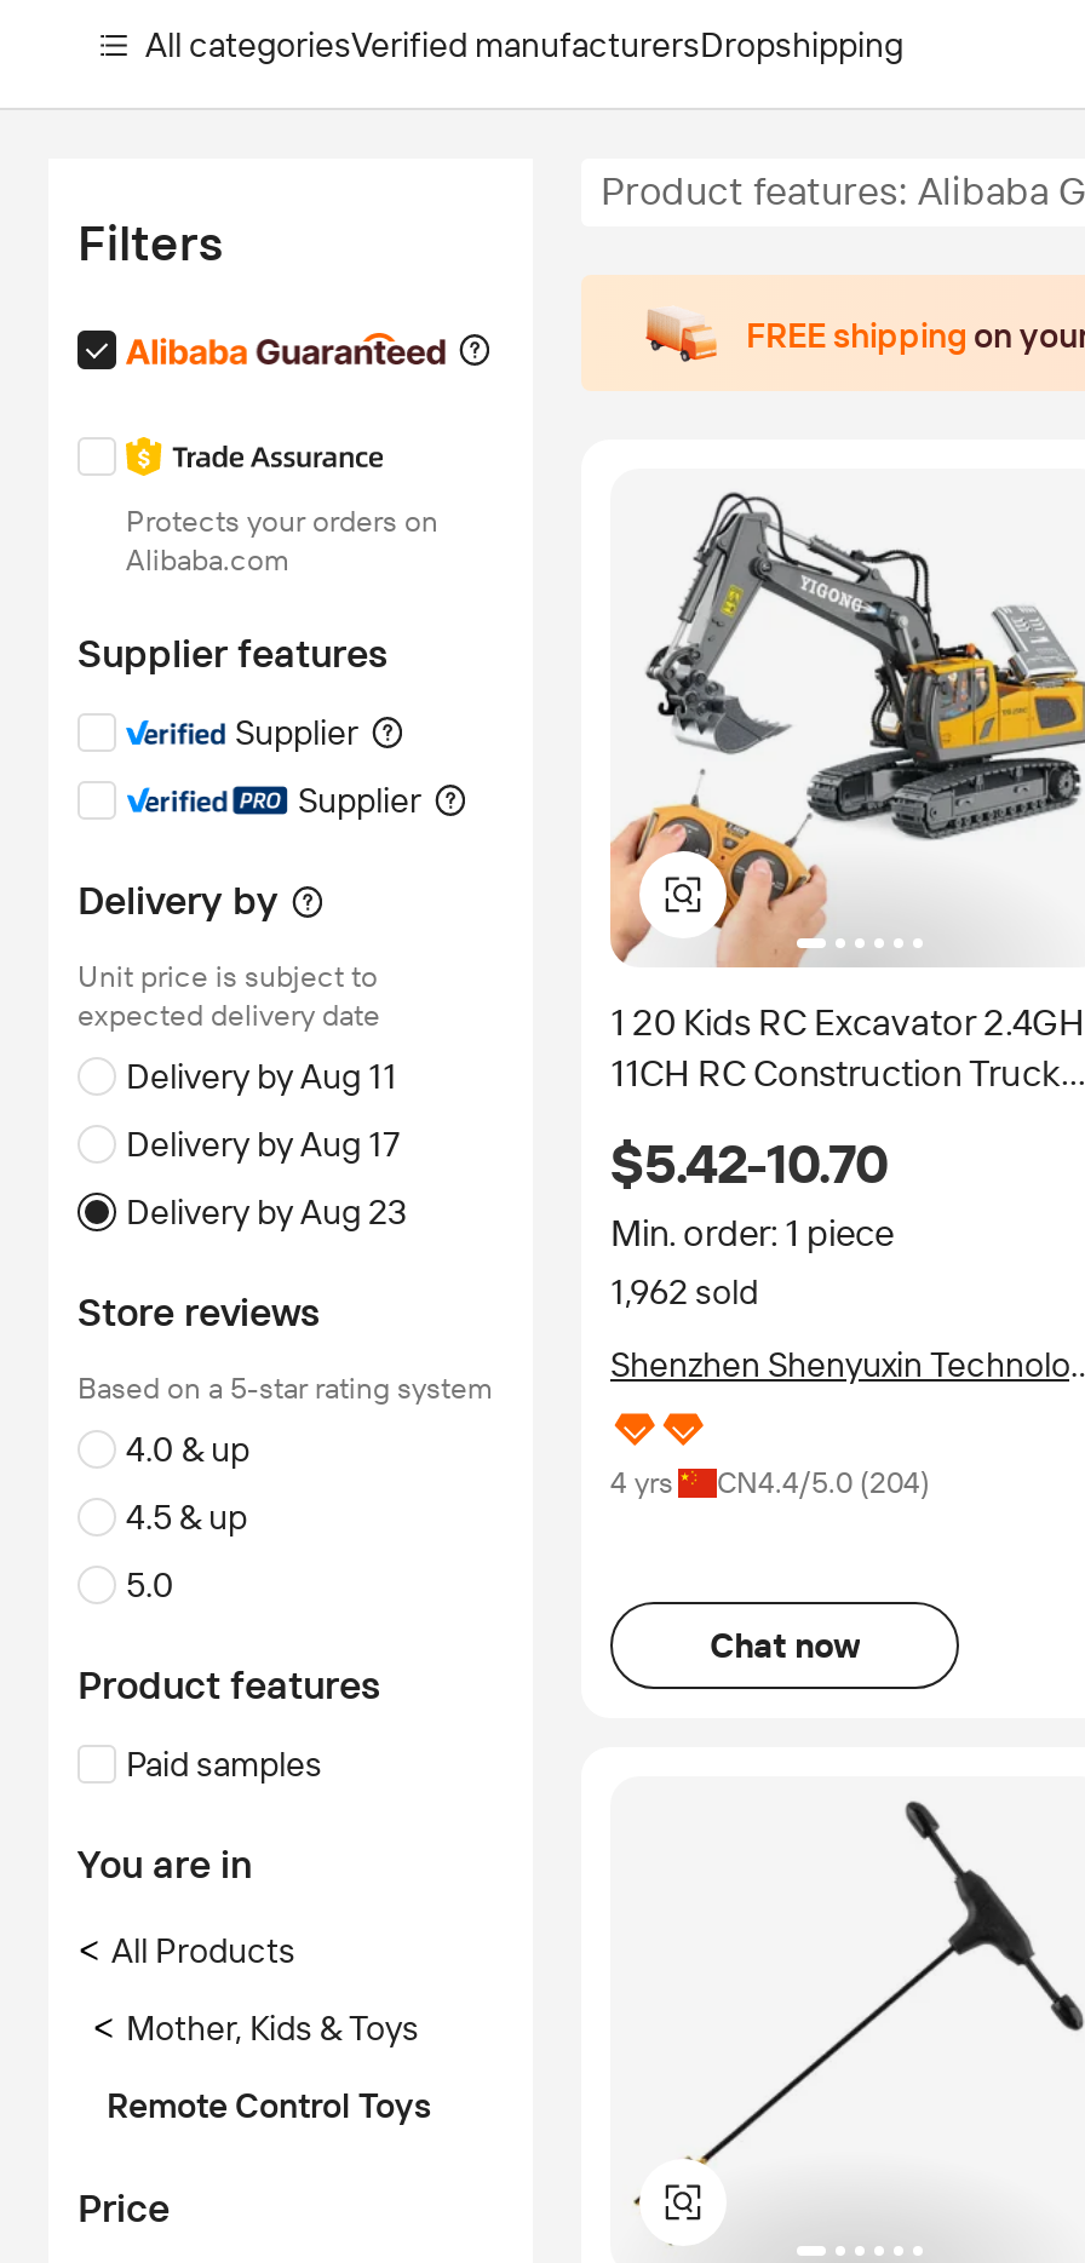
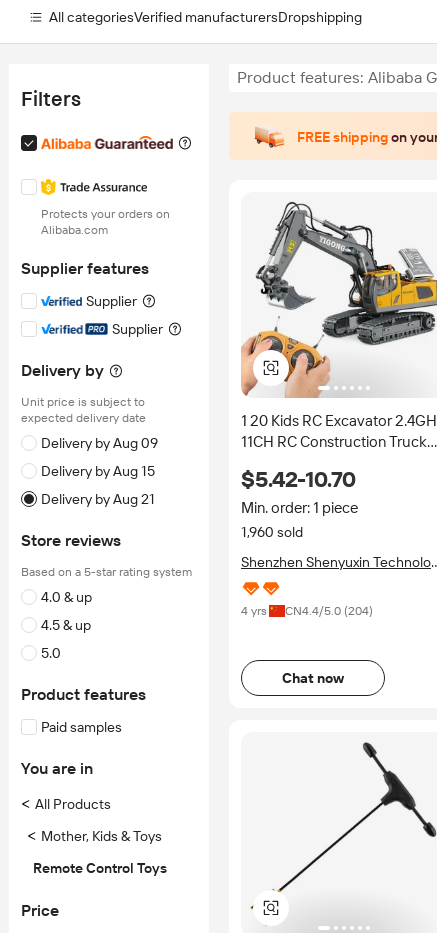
- Delivery by Aug 11
+ Delivery by Aug 09

- Delivery by Aug 17
+ Delivery by Aug 15

- Delivery by Aug 23
+ Delivery by Aug 21

- 1,962 sold
+ 1,960 sold
